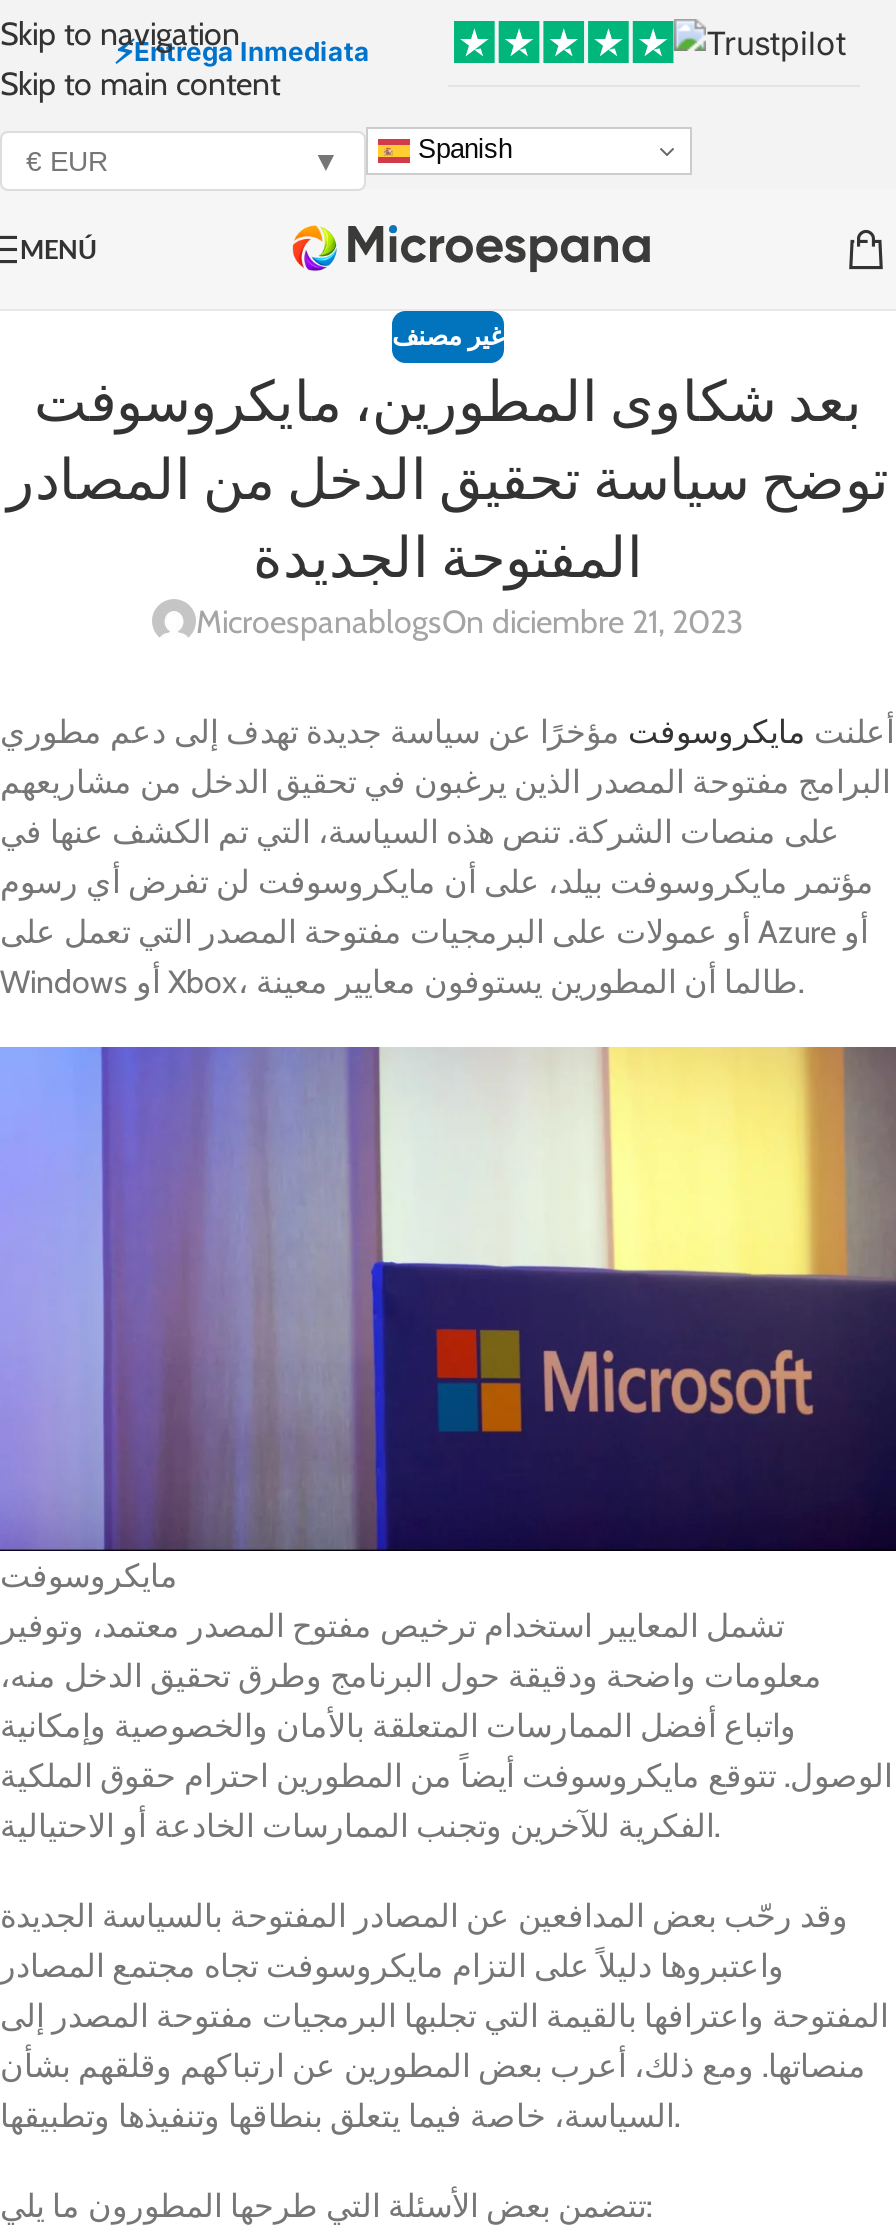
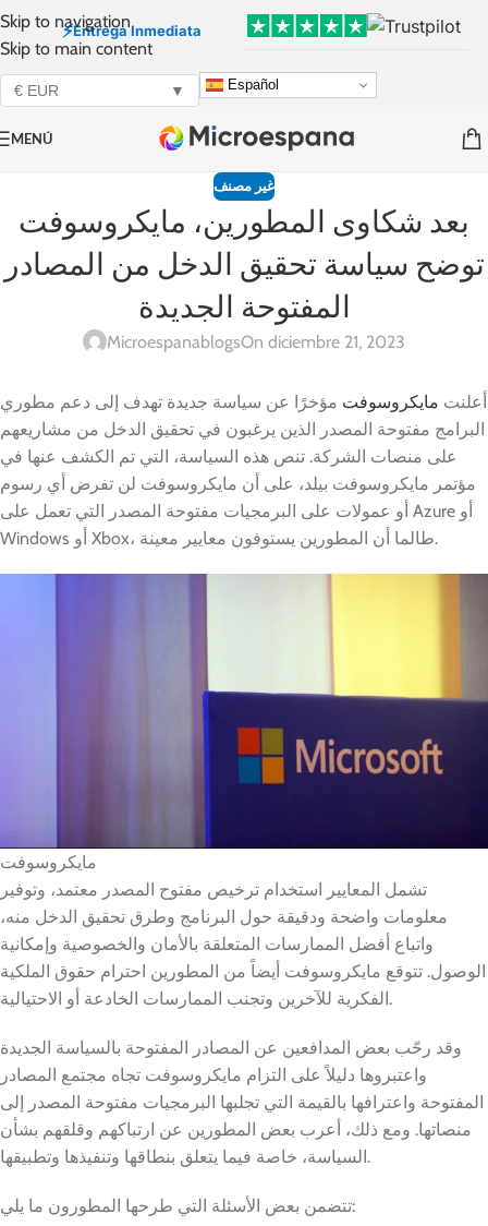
- Spanish
+ Español
